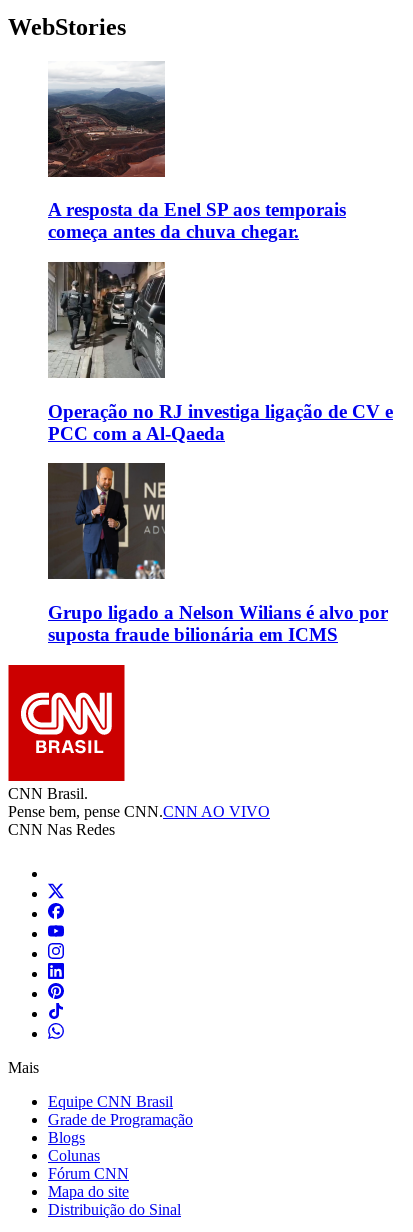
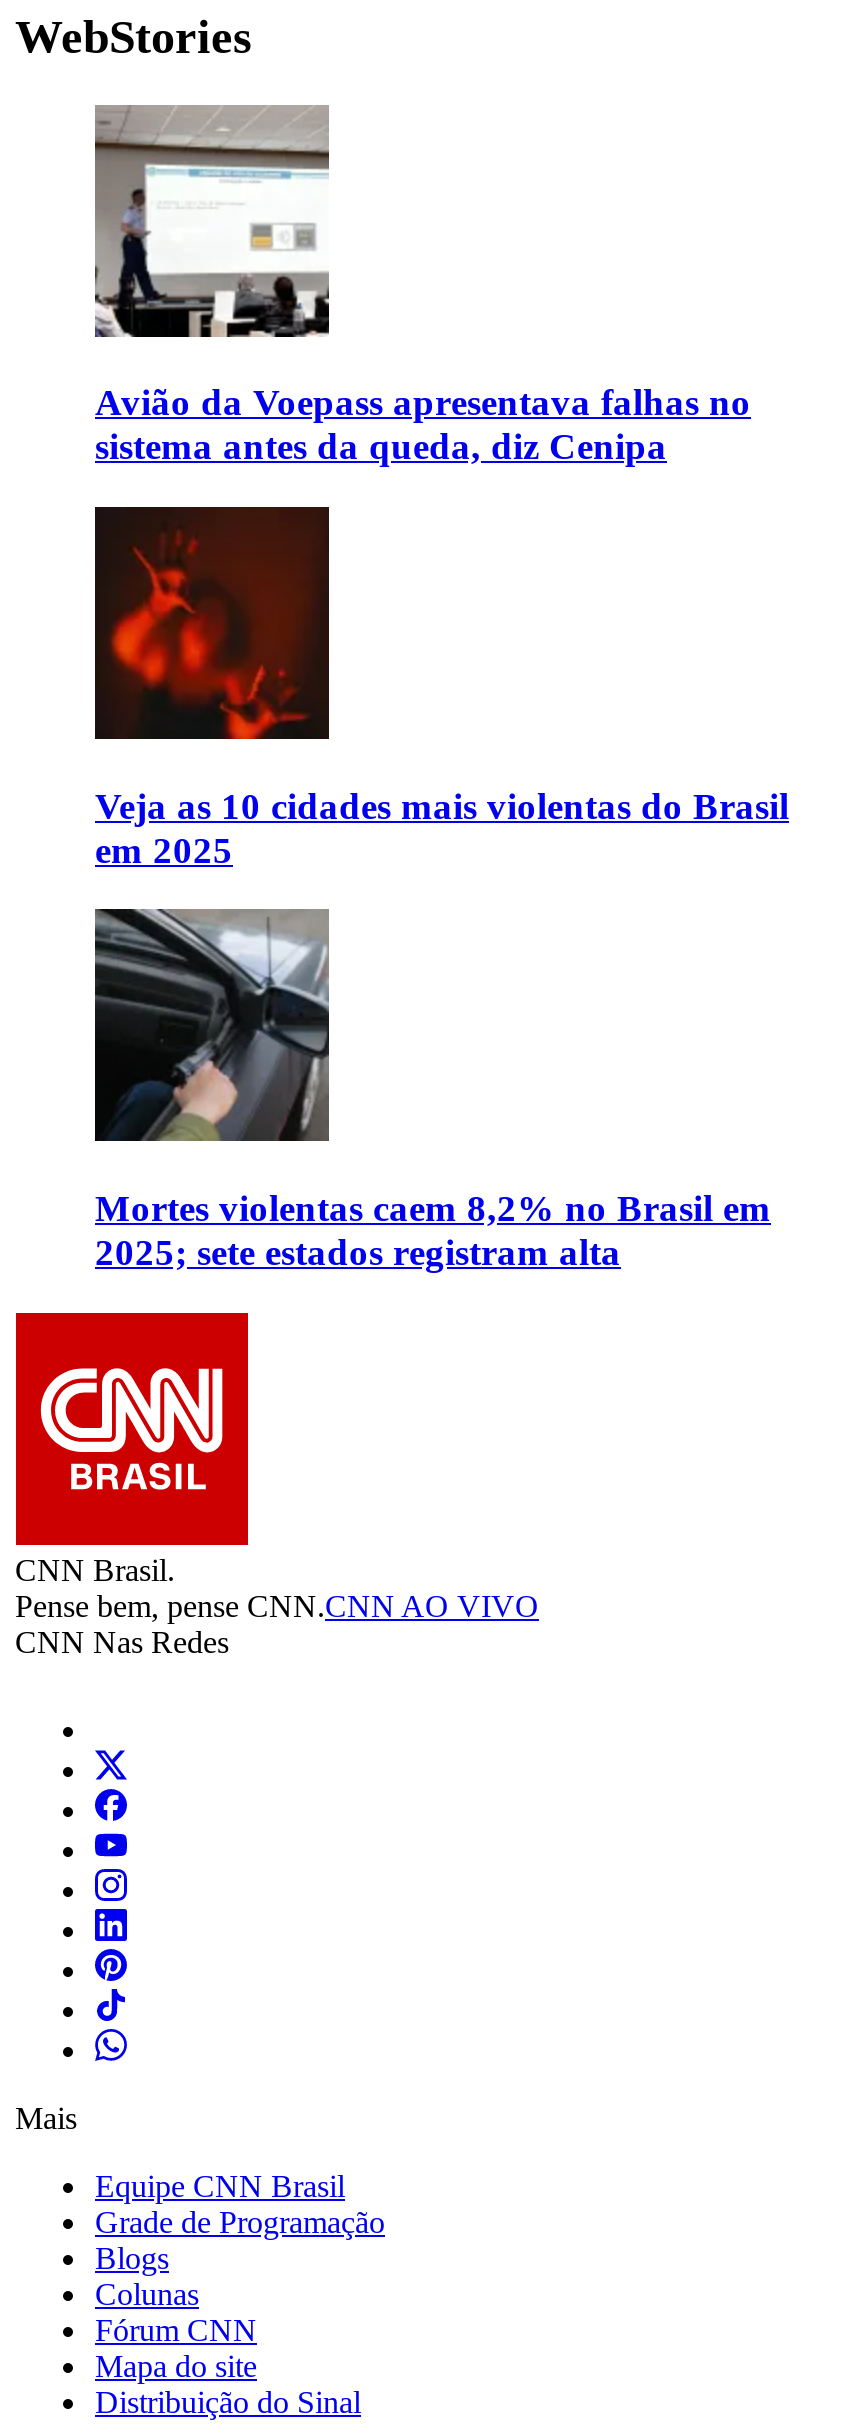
- [image]
- A resposta da Enel SP aos temporais
- começa antes da chuva chegar.
+ [image]
+ Avião da Voepass apresentava falhas no
+ sistema antes da queda, diz Cenipa

- [image]
- Operação no RJ investiga ligação de CV e
- PCC com a Al-Qaeda
+ [image]
+ Veja as 10 cidades mais violentas do Brasil
+ em 2025

- [image]
- Grupo ligado a Nelson Wilians é alvo por
- suposta fraude bilionária em ICMS
+ [image]
+ Mortes violentas caem 8,2% no Brasil em
+ 2025; sete estados registram alta
